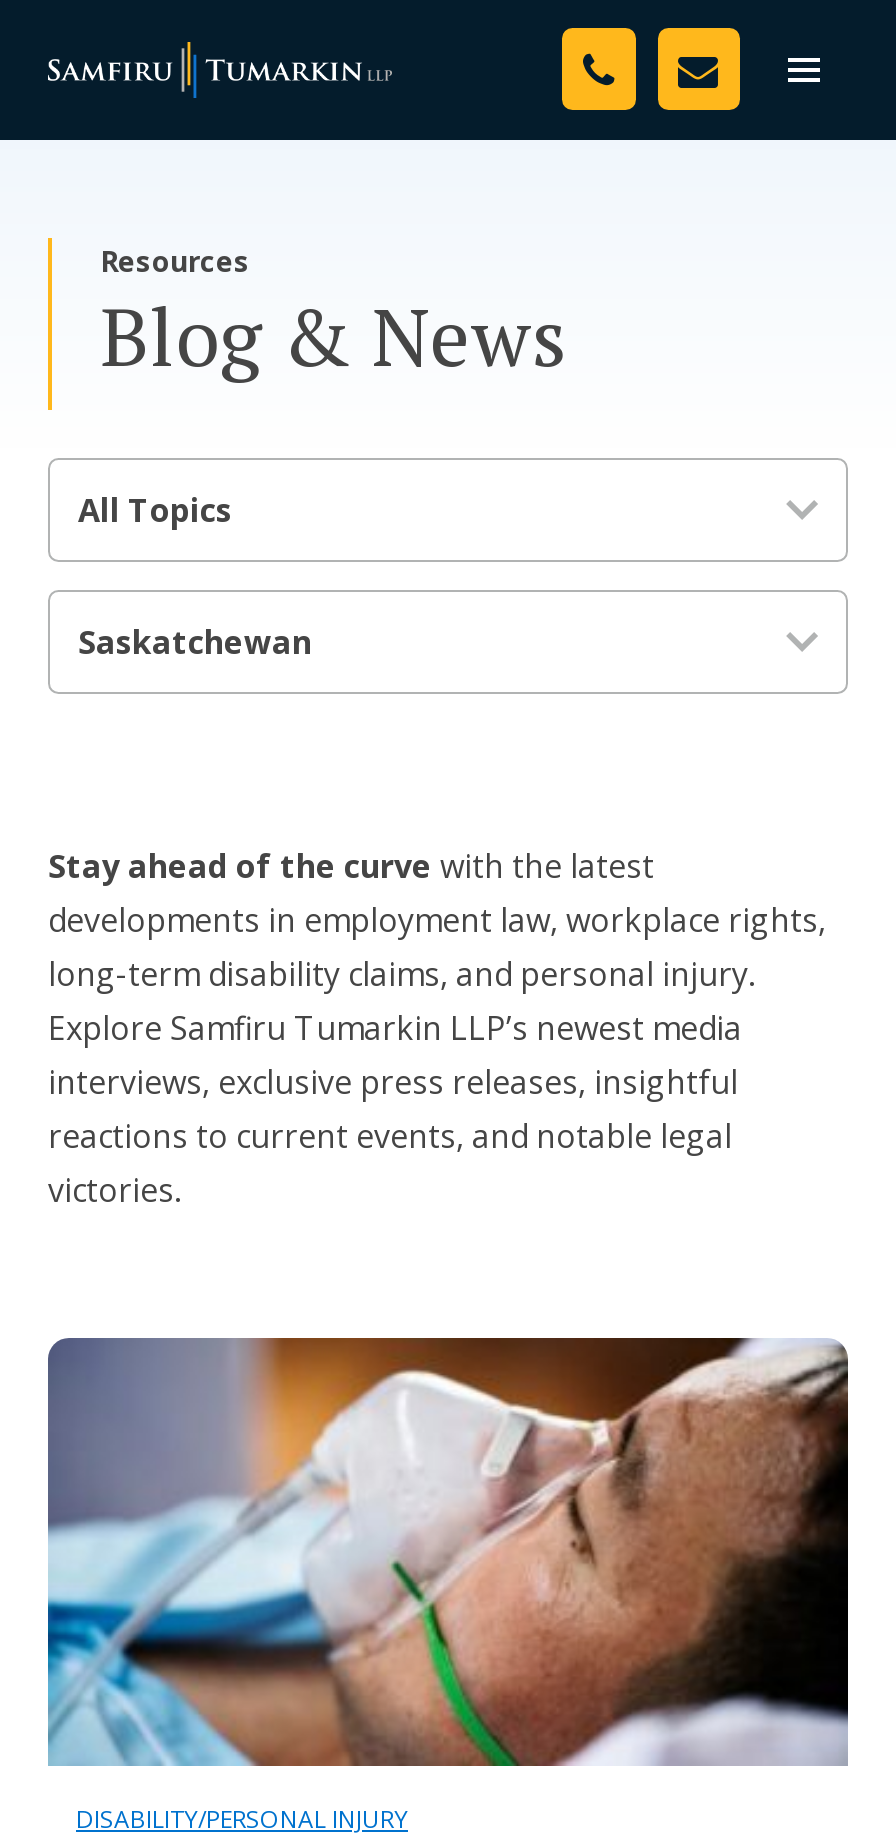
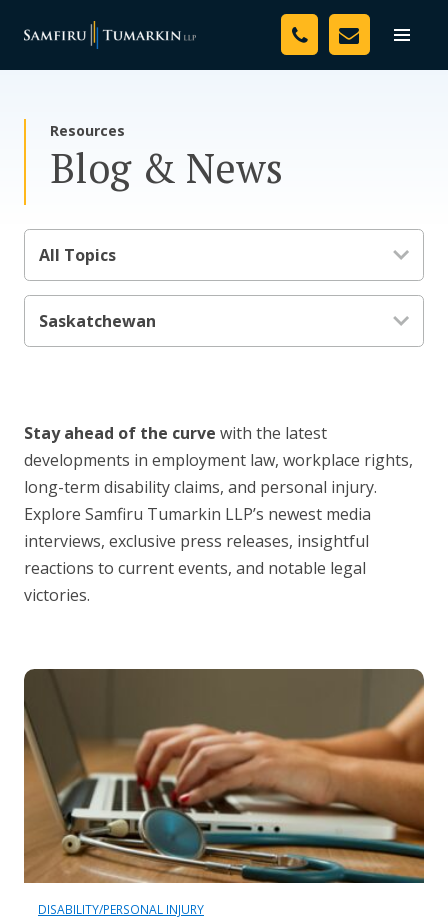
- [image]
+ [image]
